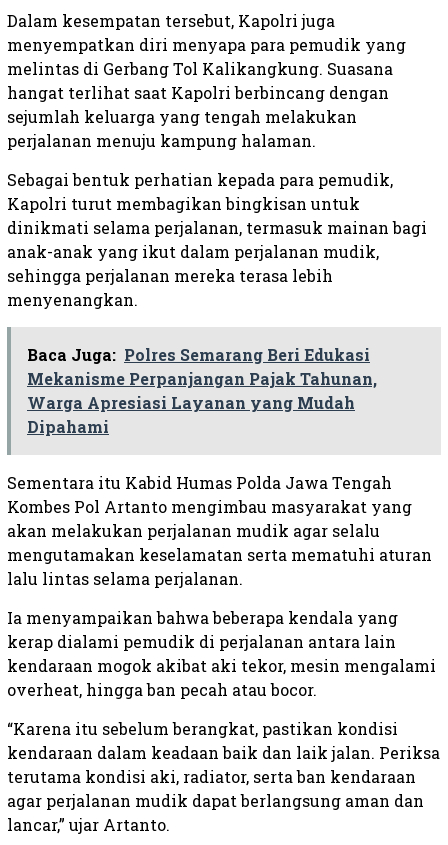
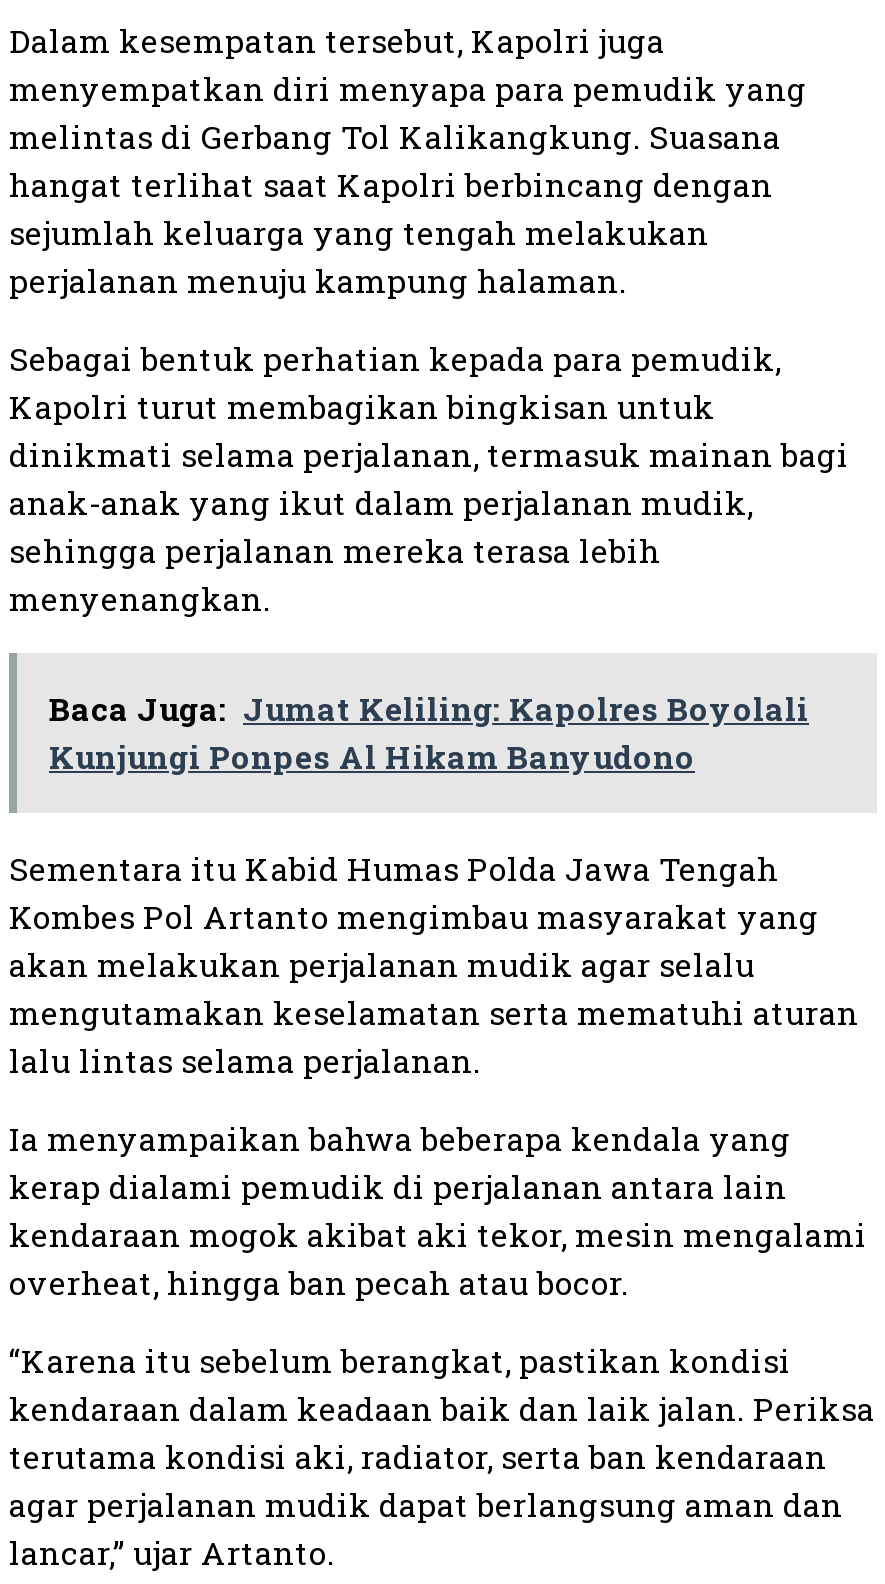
- Baca Juga: Polres Semarang Beri Edukasi
- Mekanisme Perpanjangan Pajak Tahunan,
- Warga Apresiasi Layanan yang Mudah
- Dipahami
+ Baca Juga: Jumat Keliling: Kapolres Boyolali
+ Kunjungi Ponpes Al Hikam Banyudono
